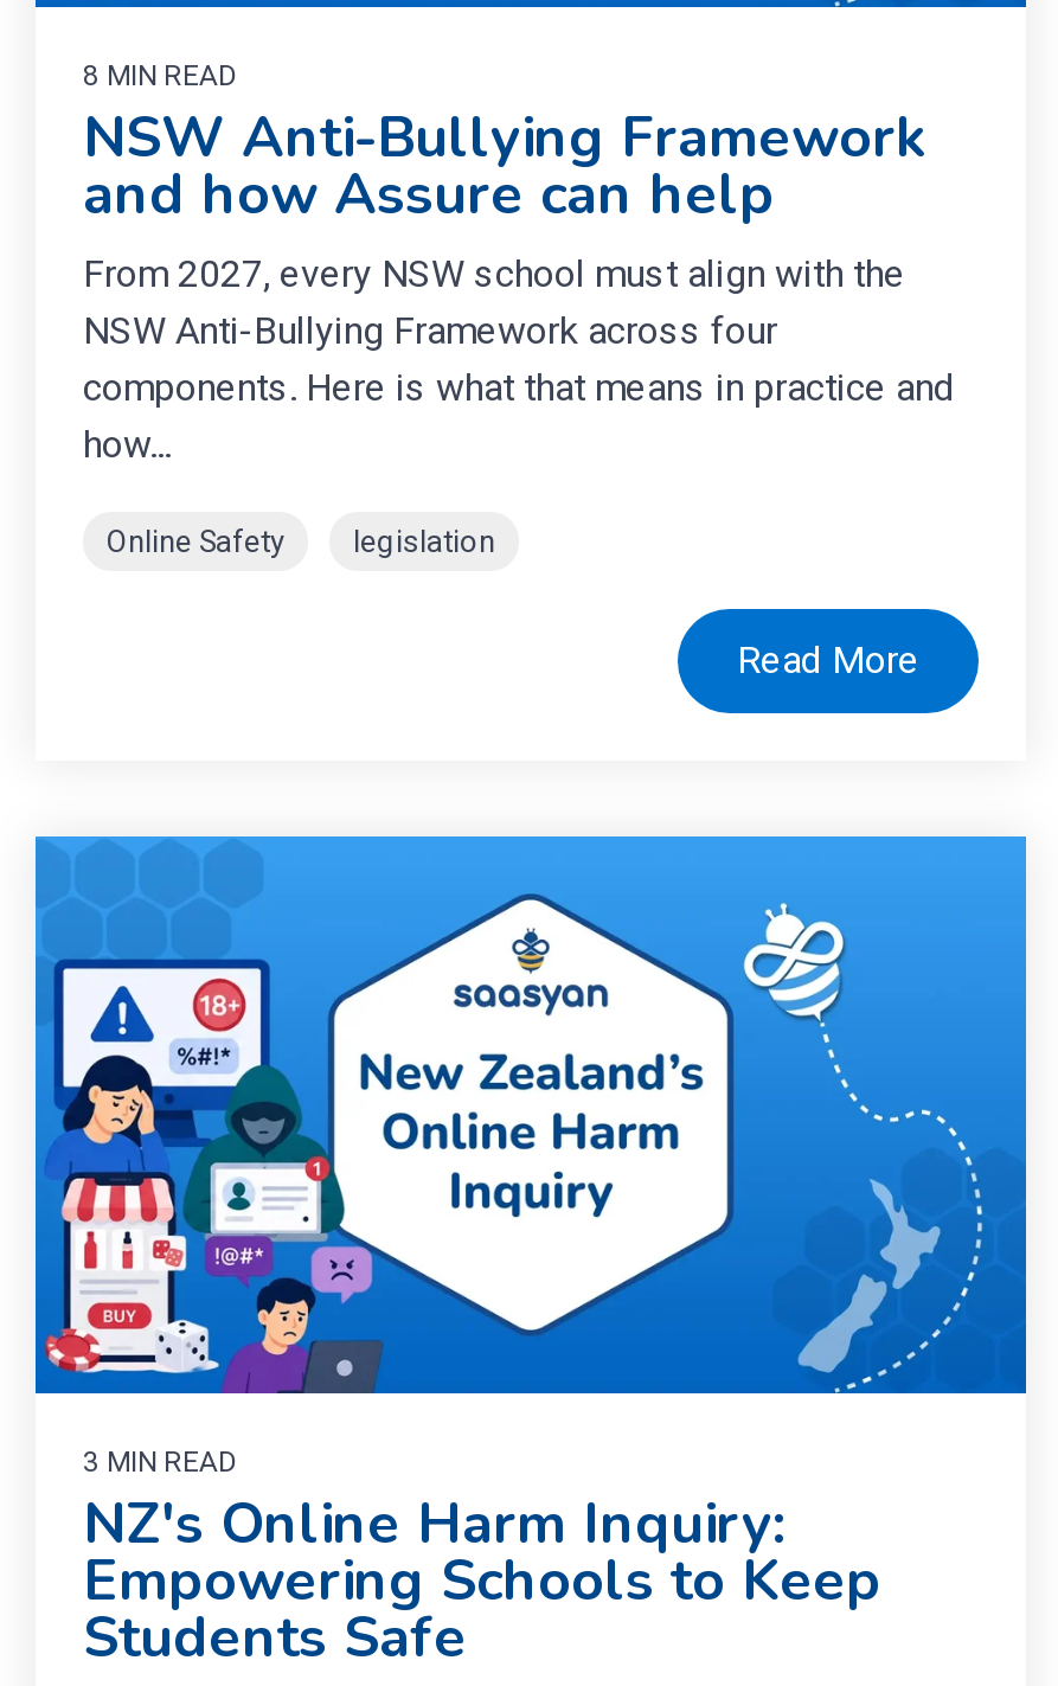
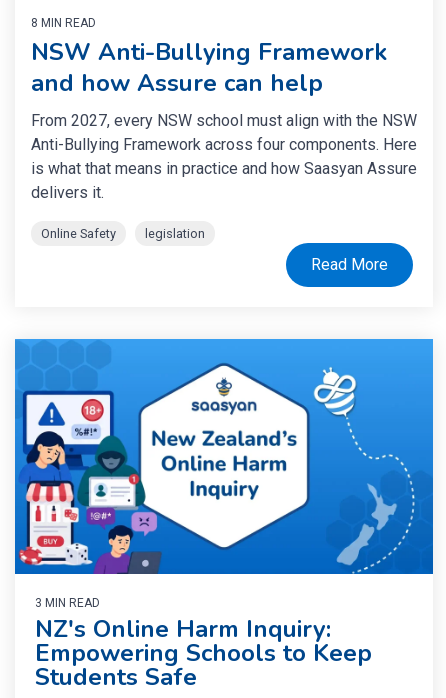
- From 2027, every NSW school must align with the
- NSW Anti-Bullying Framework across four
- components. Here is what that means in practice and
- how...
+ From 2027, every NSW school must align with the NSW
+ Anti-Bullying Framework across four components. Here
+ is what that means in practice and how Saasyan Assure
+ delivers it.
